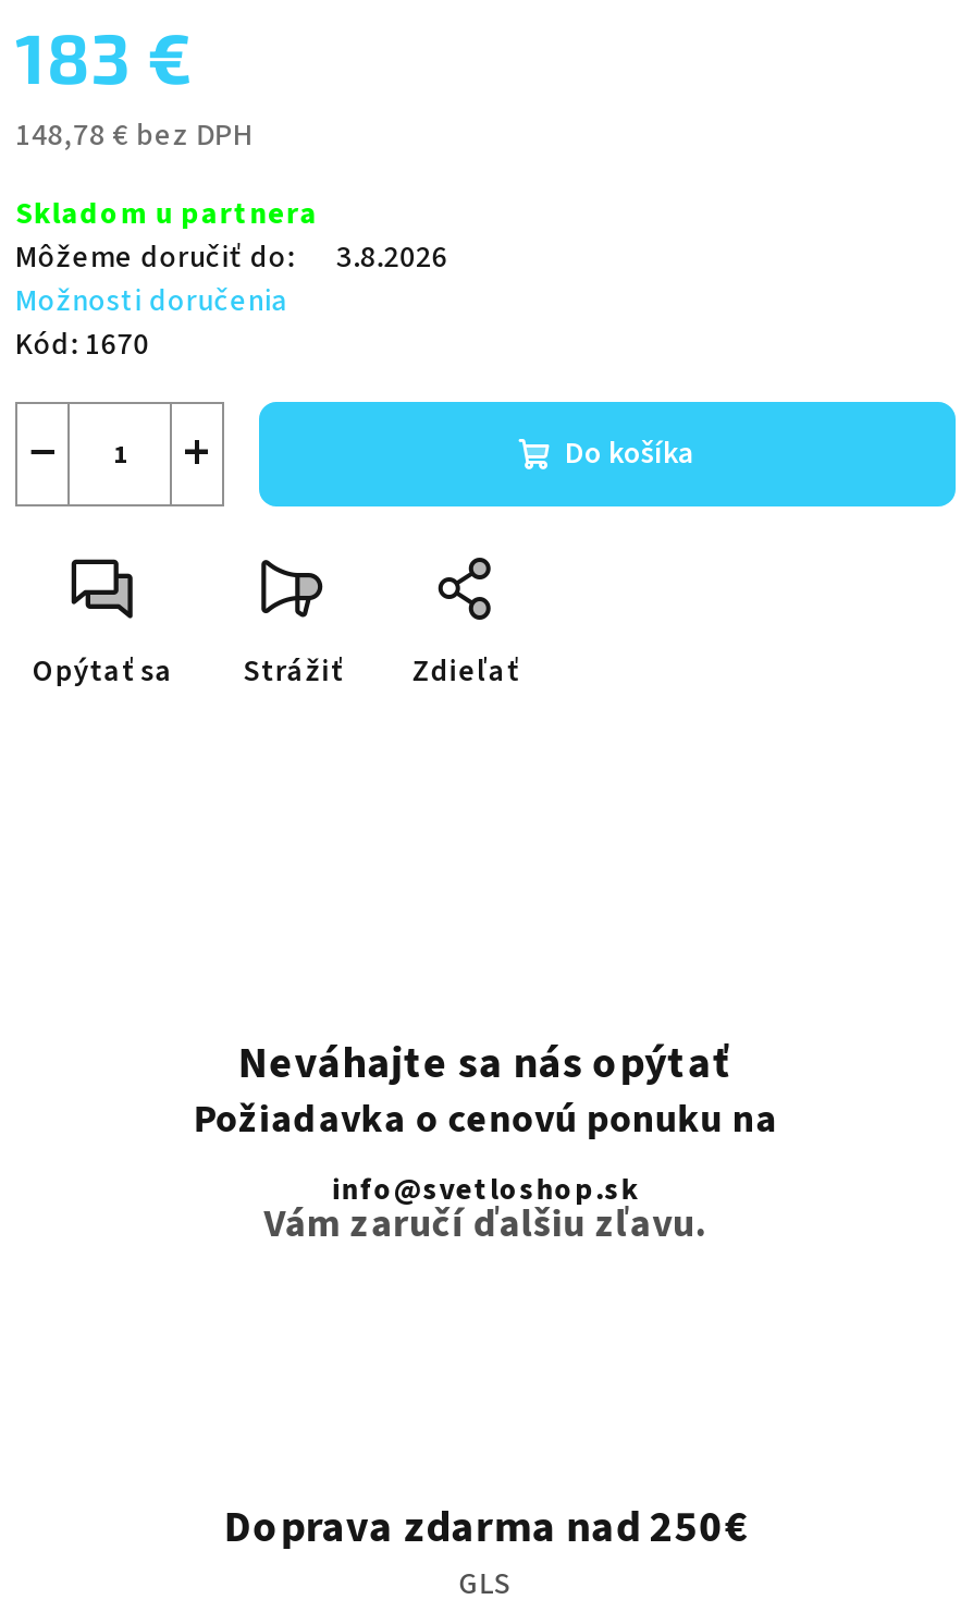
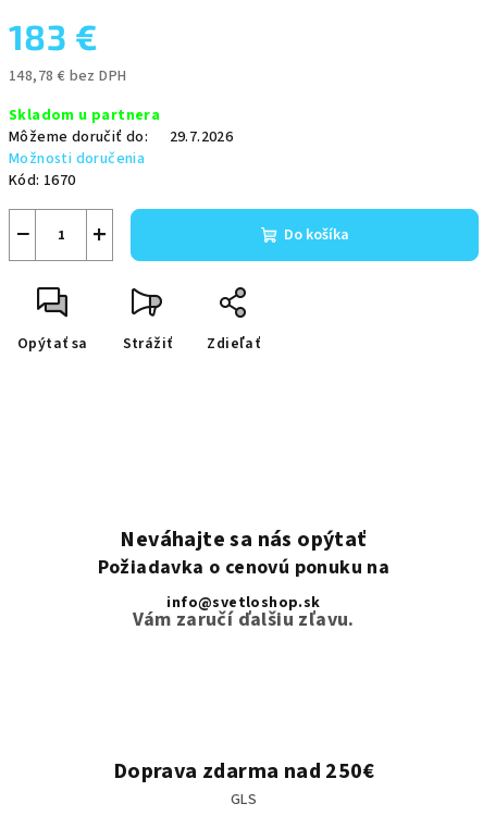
- Môžeme doručiť do: 3.8.2026
+ Môžeme doručiť do: 29.7.2026
